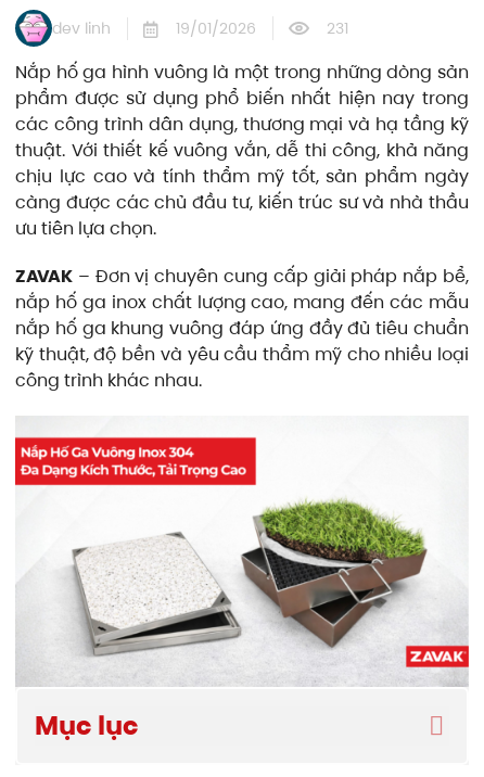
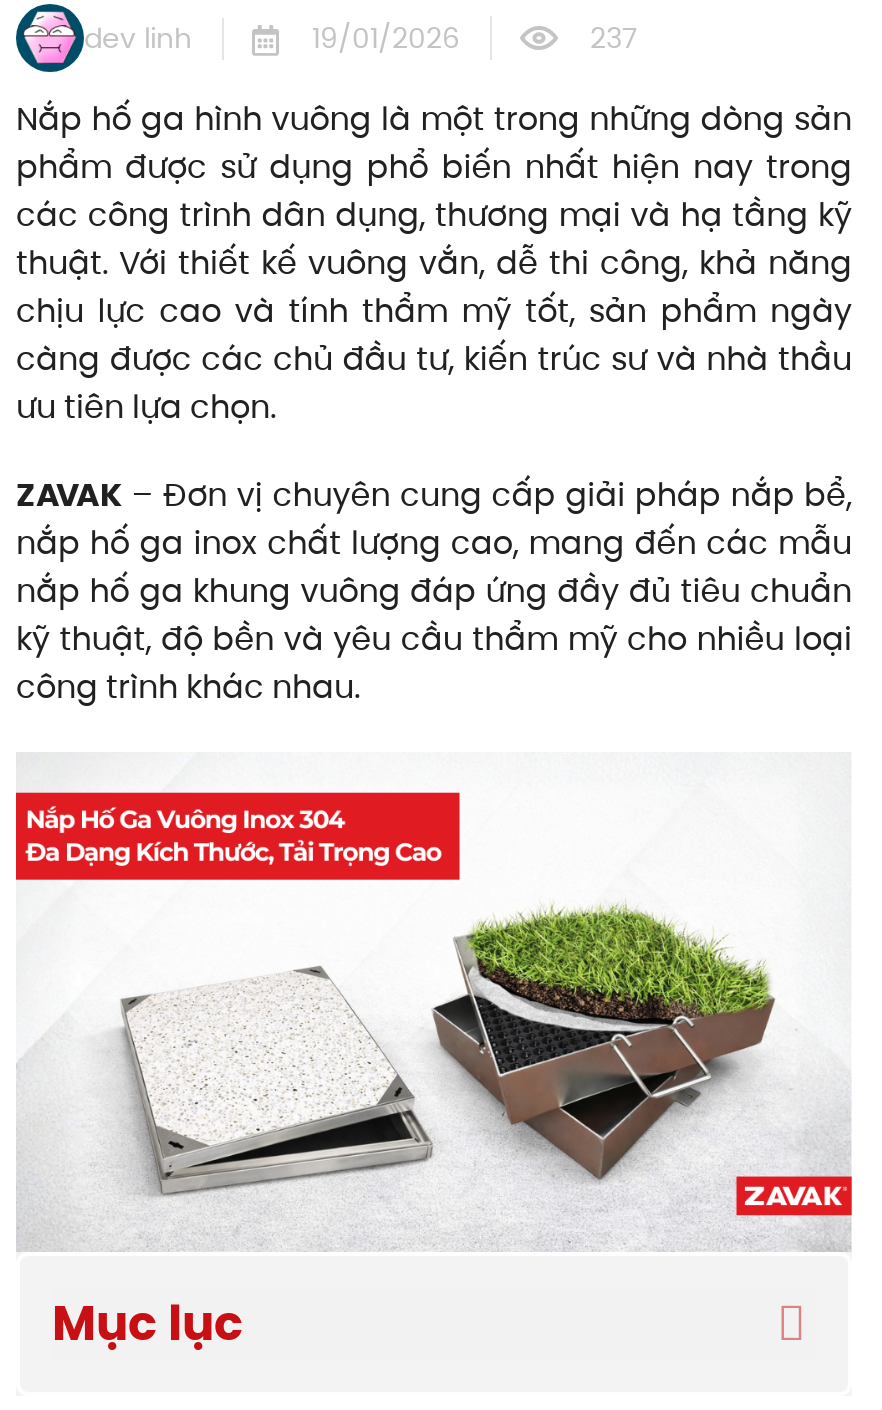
- 231
+ 237
